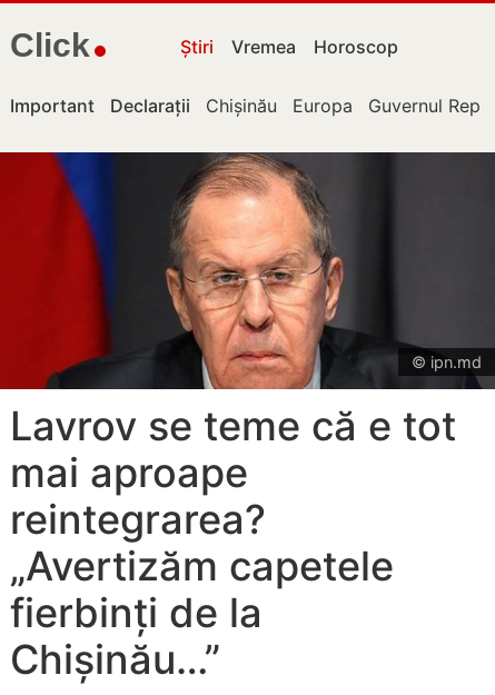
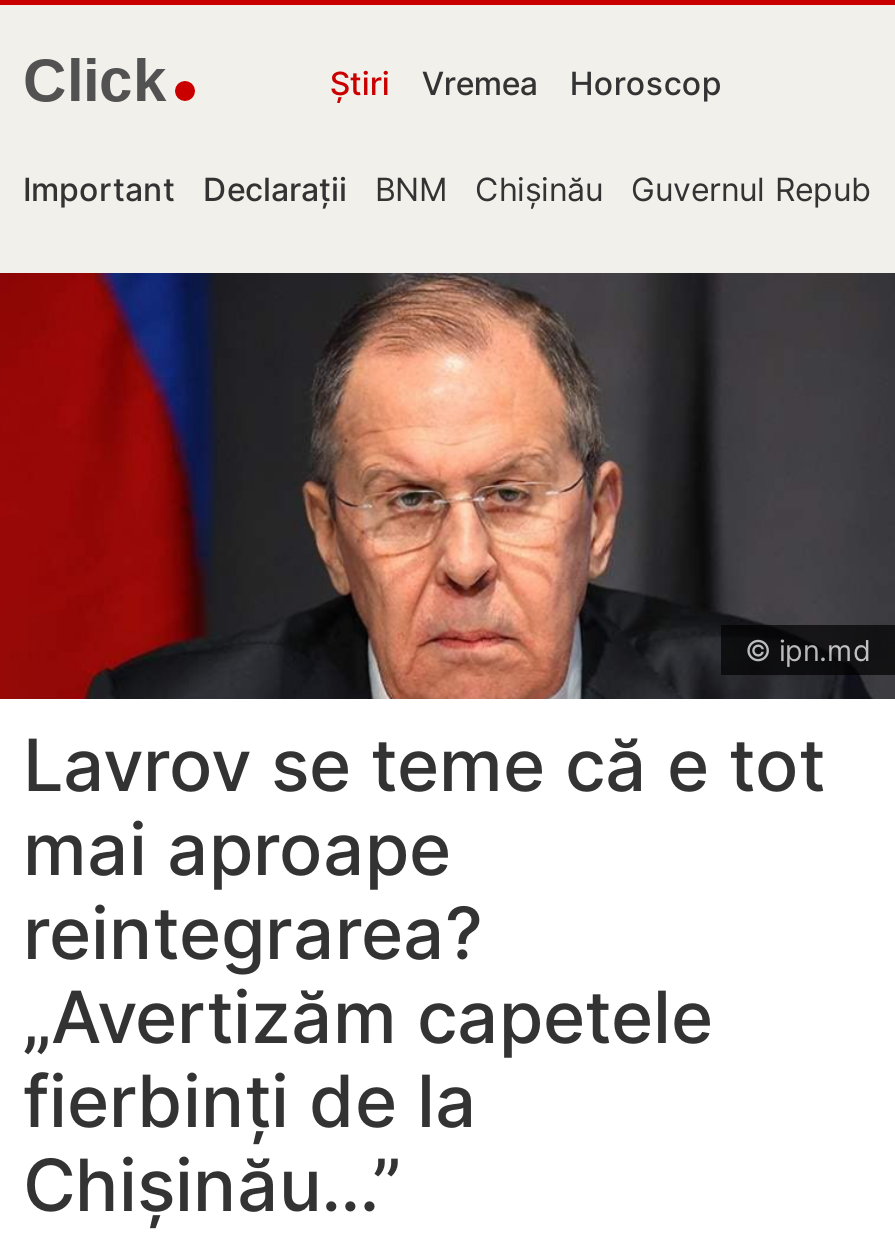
- Europa

+ BNM
